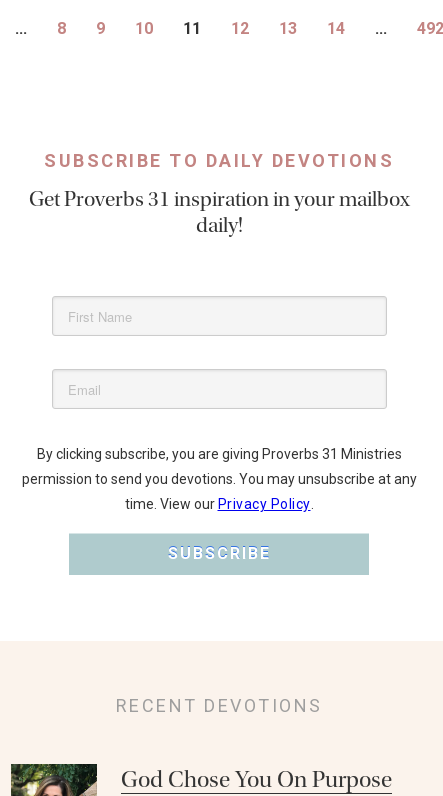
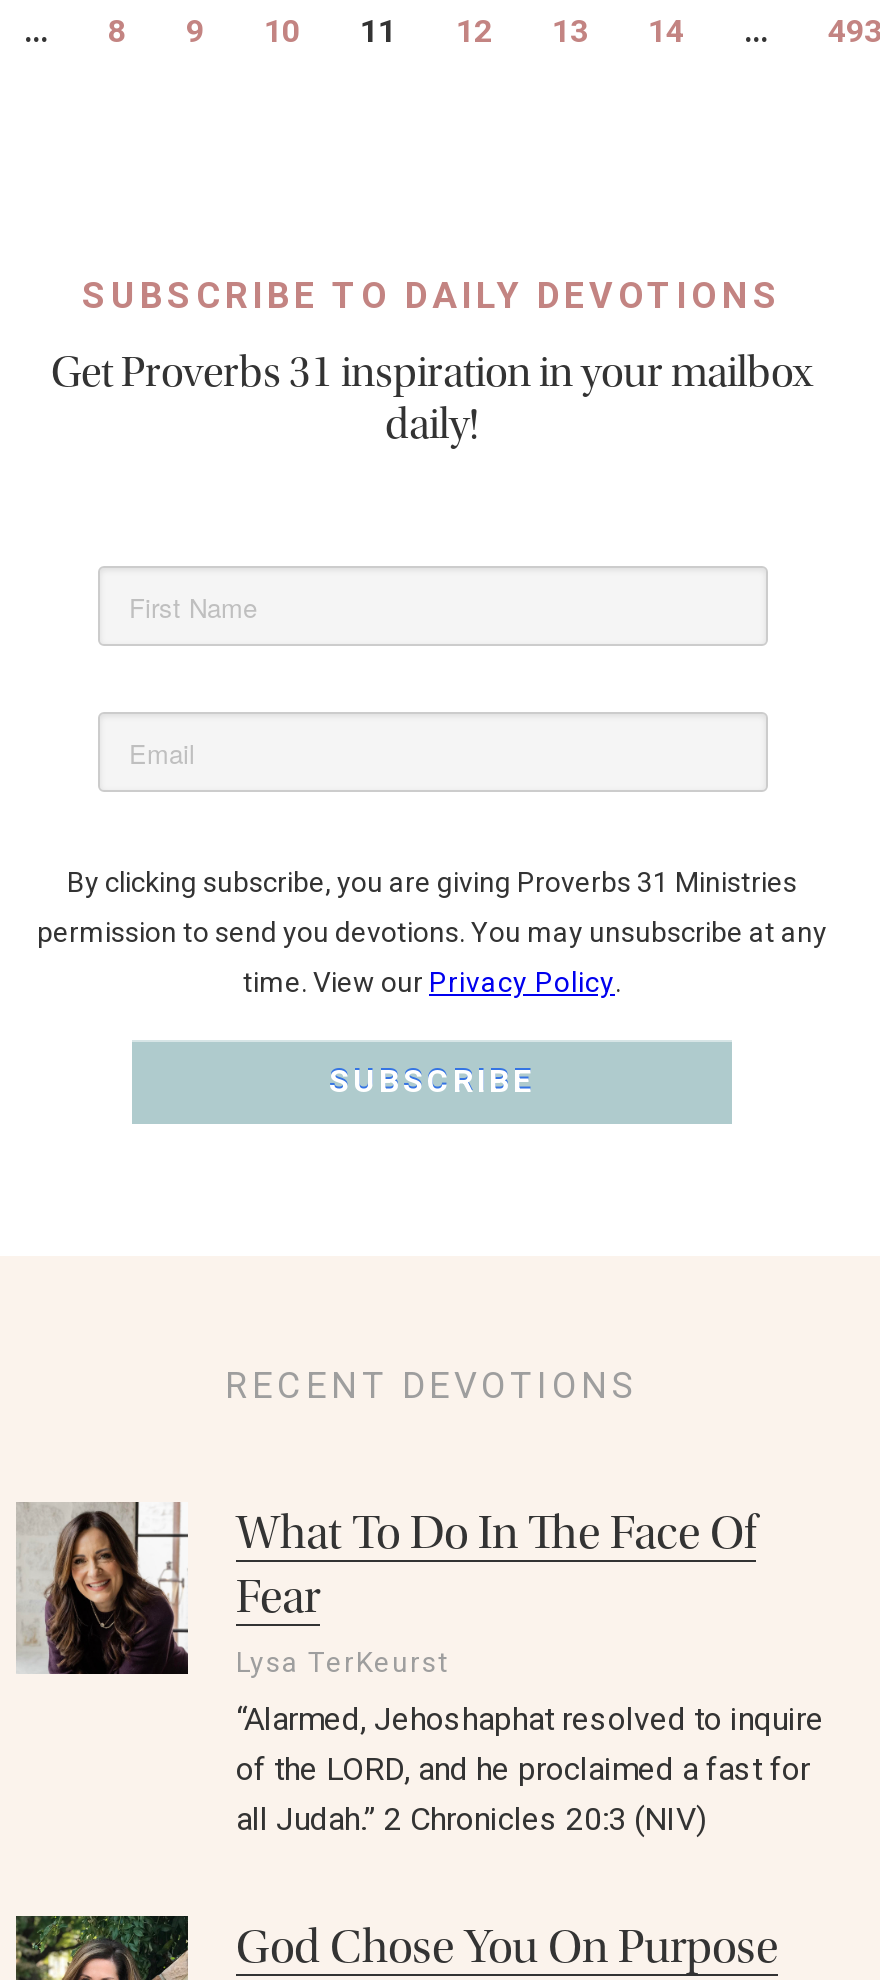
- 492
+ 493

+ [image]
+ What To Do In The Face Of
+ Fear
+ Lysa TerKeurst
+ “Alarmed, Jehoshaphat resolved to inquire
+ of the LORD, and he proclaimed a fast for
+ all Judah.” 2 Chronicles 20:3 (NIV)
